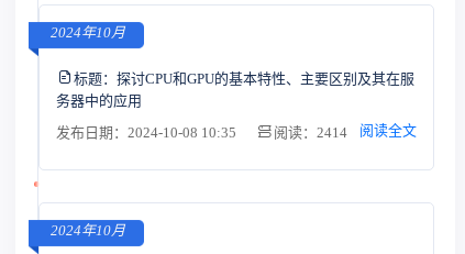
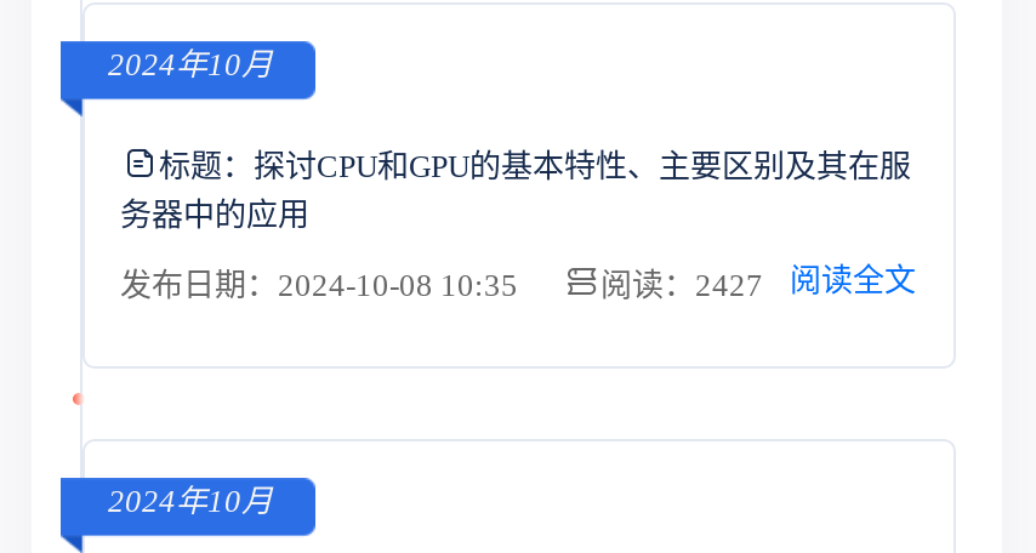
- 阅读：2414 阅读全文
+ 阅读：2427 阅读全文
